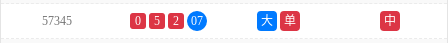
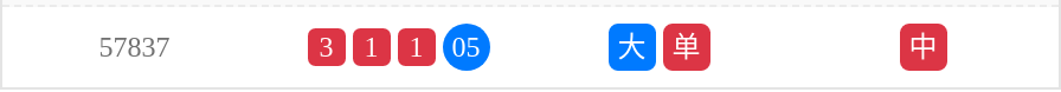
- 57345
+ 57837

- 0
+ 3

- 5
+ 1

- 2
+ 1

- 07
+ 05
